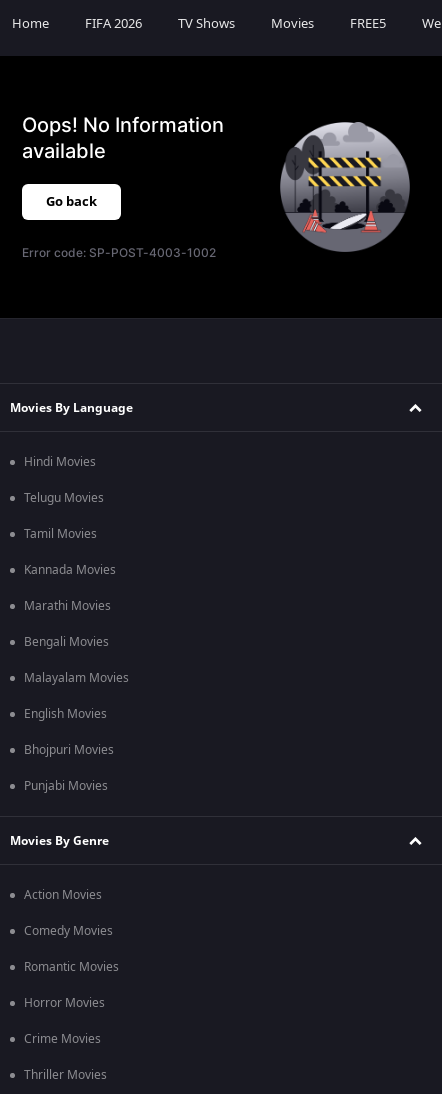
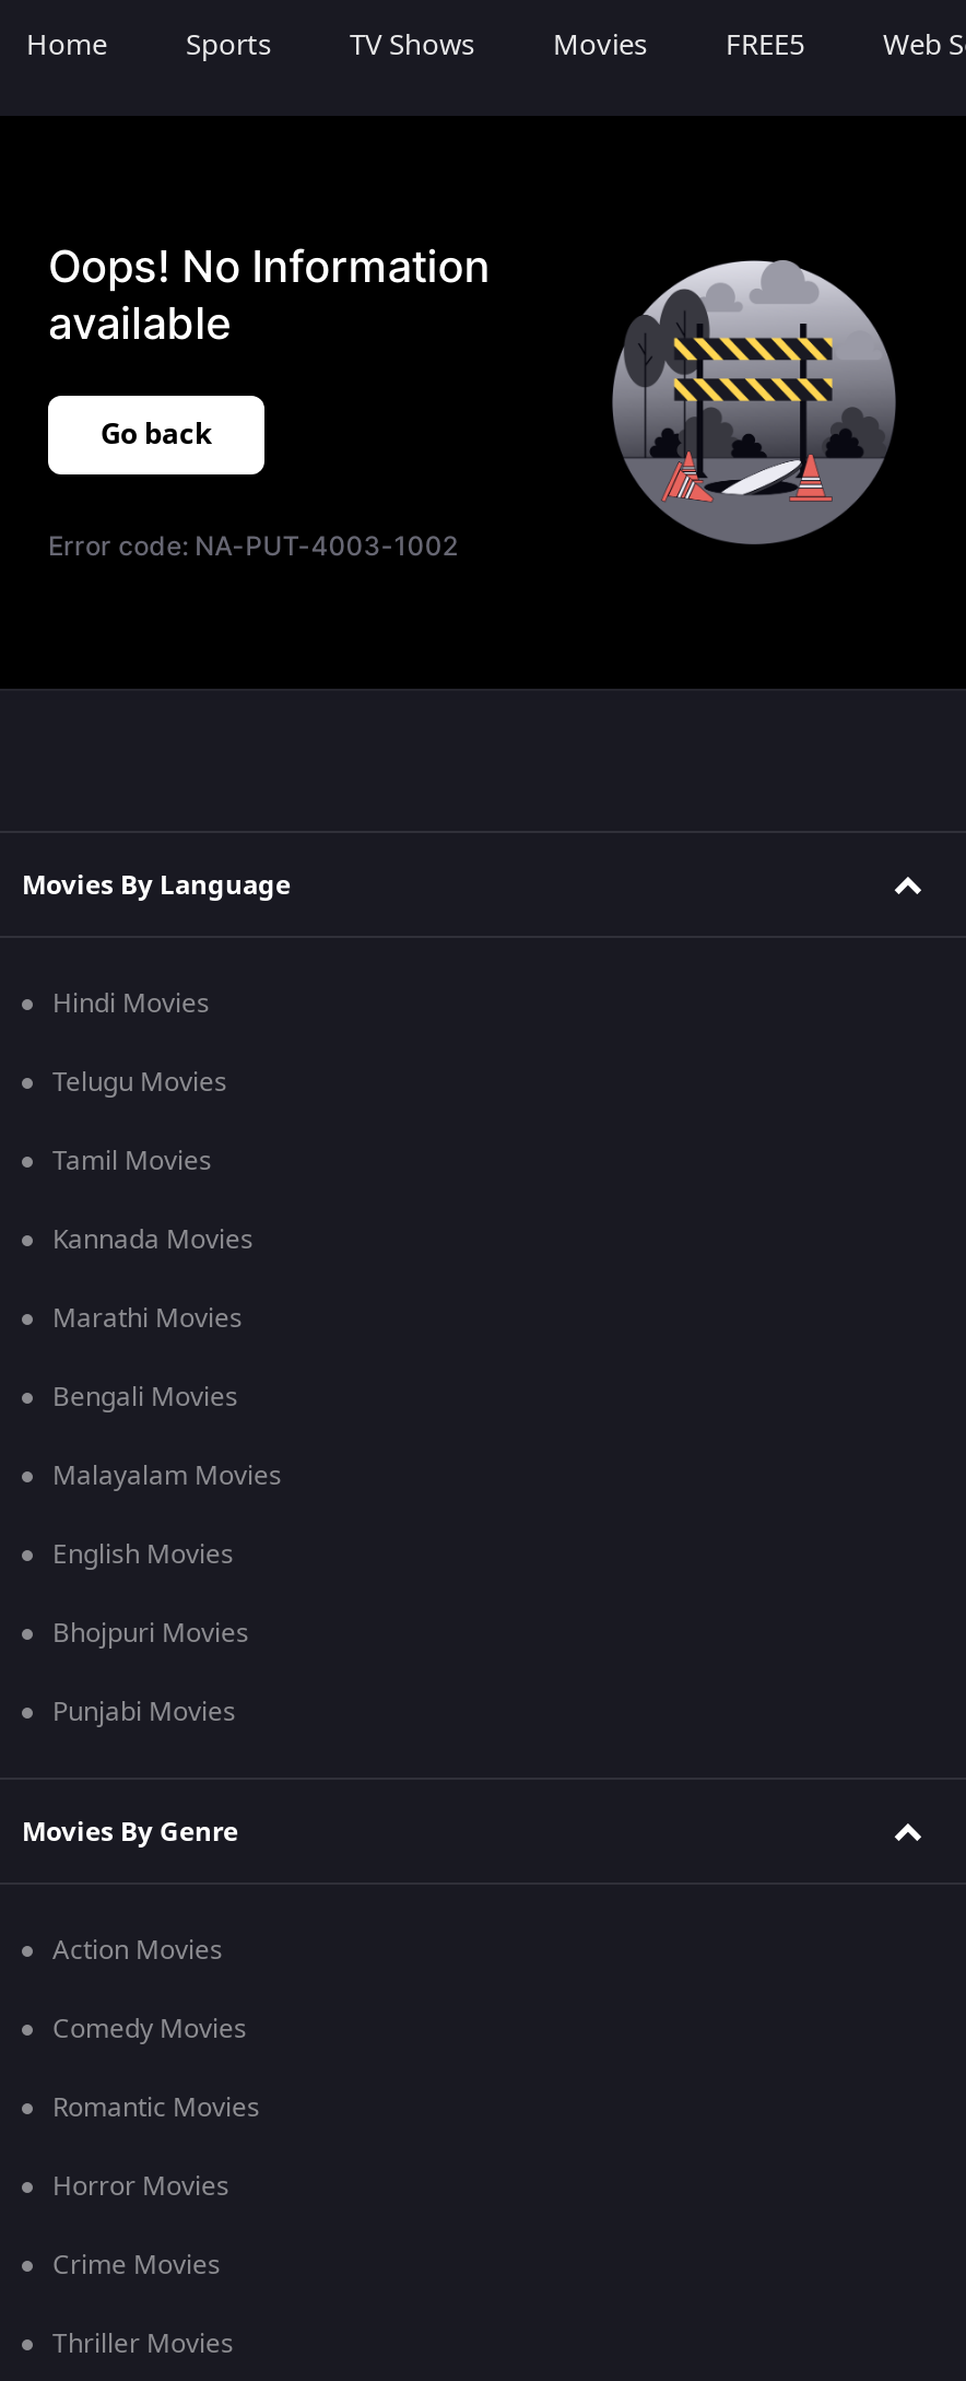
- FIFA 2026
+ Sports

- Error code: SP-POST-4003-1002
+ Error code: NA-PUT-4003-1002
